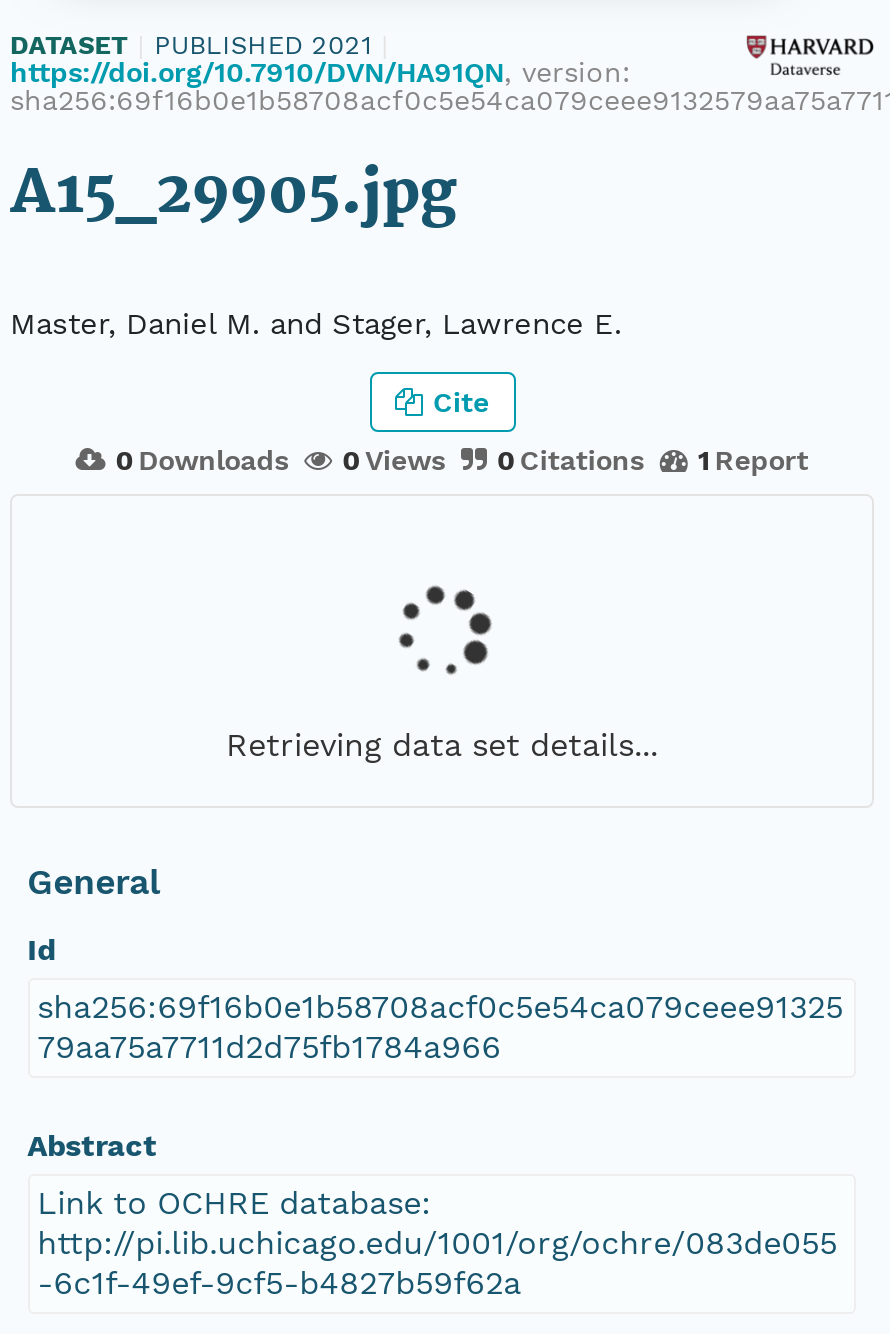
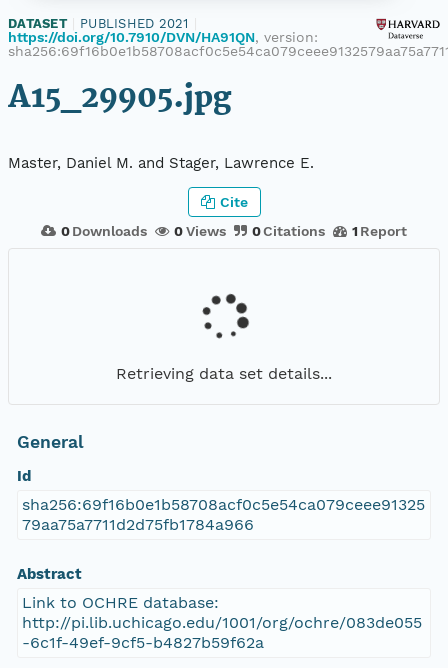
- [image]
+ [image]
